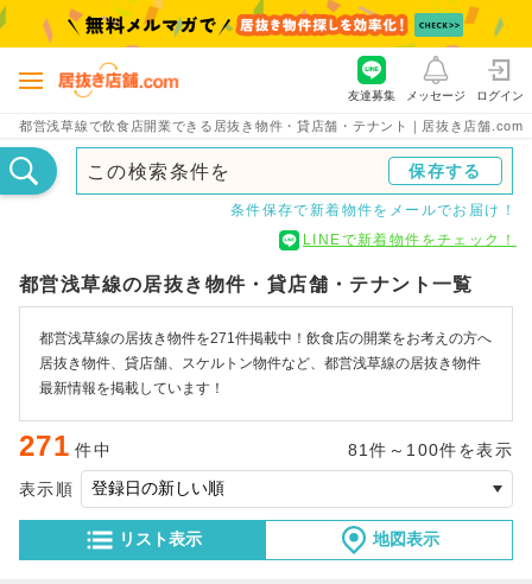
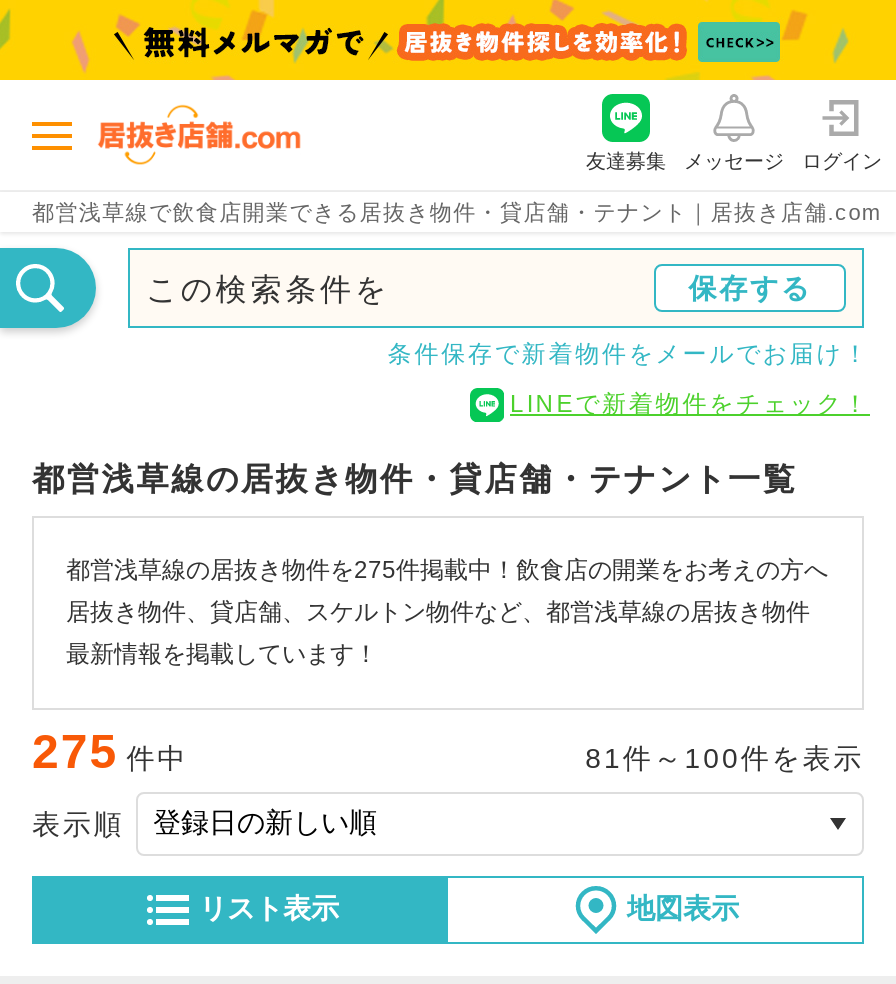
- 都営浅草線の居抜き物件を271件掲載中！飲食店の開業をお考えの方へ
+ 都営浅草線の居抜き物件を275件掲載中！飲食店の開業をお考えの方へ

- 271 件中
+ 275 件中
